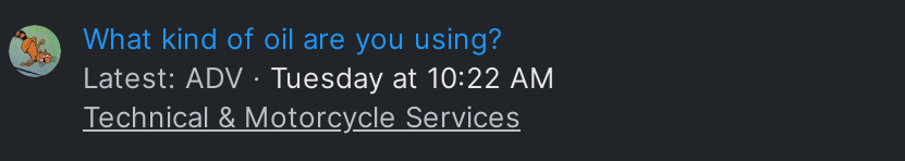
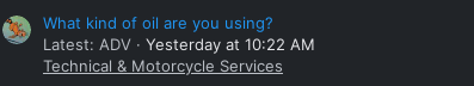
- Tuesday at 10:22 AM
+ Yesterday at 10:22 AM
